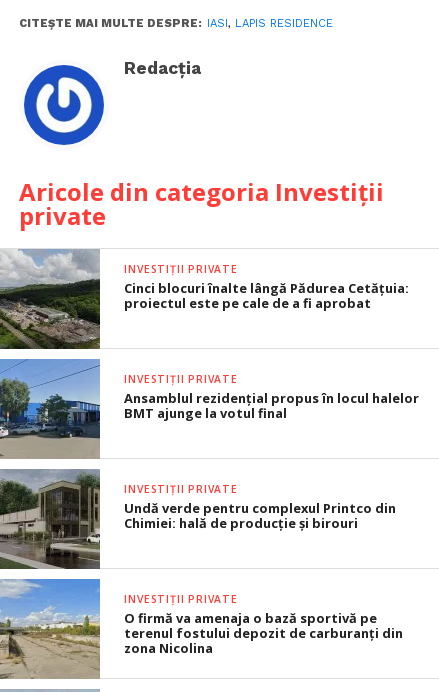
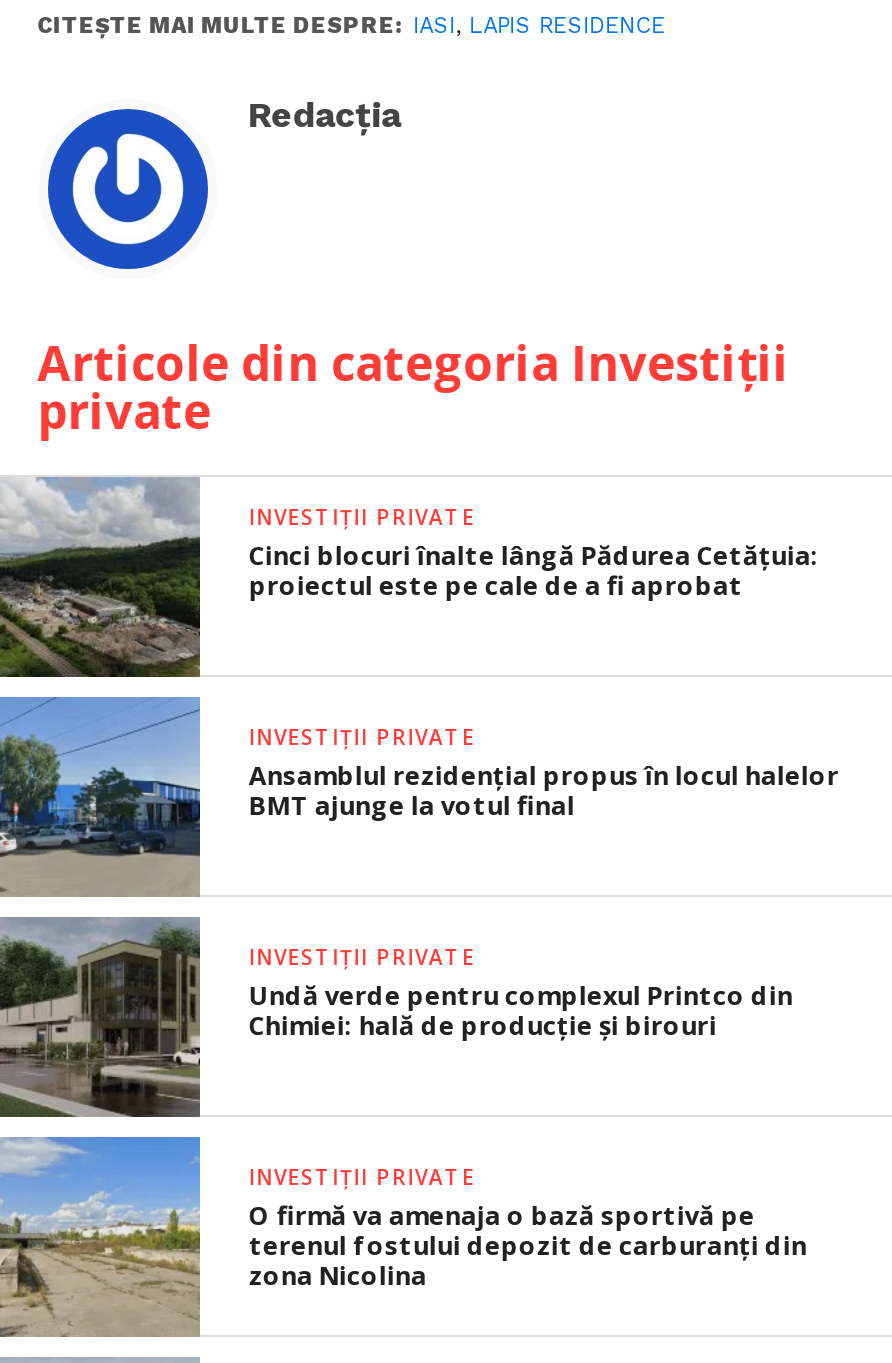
- Aricole din categoria Investiții
+ Articole din categoria Investiții
